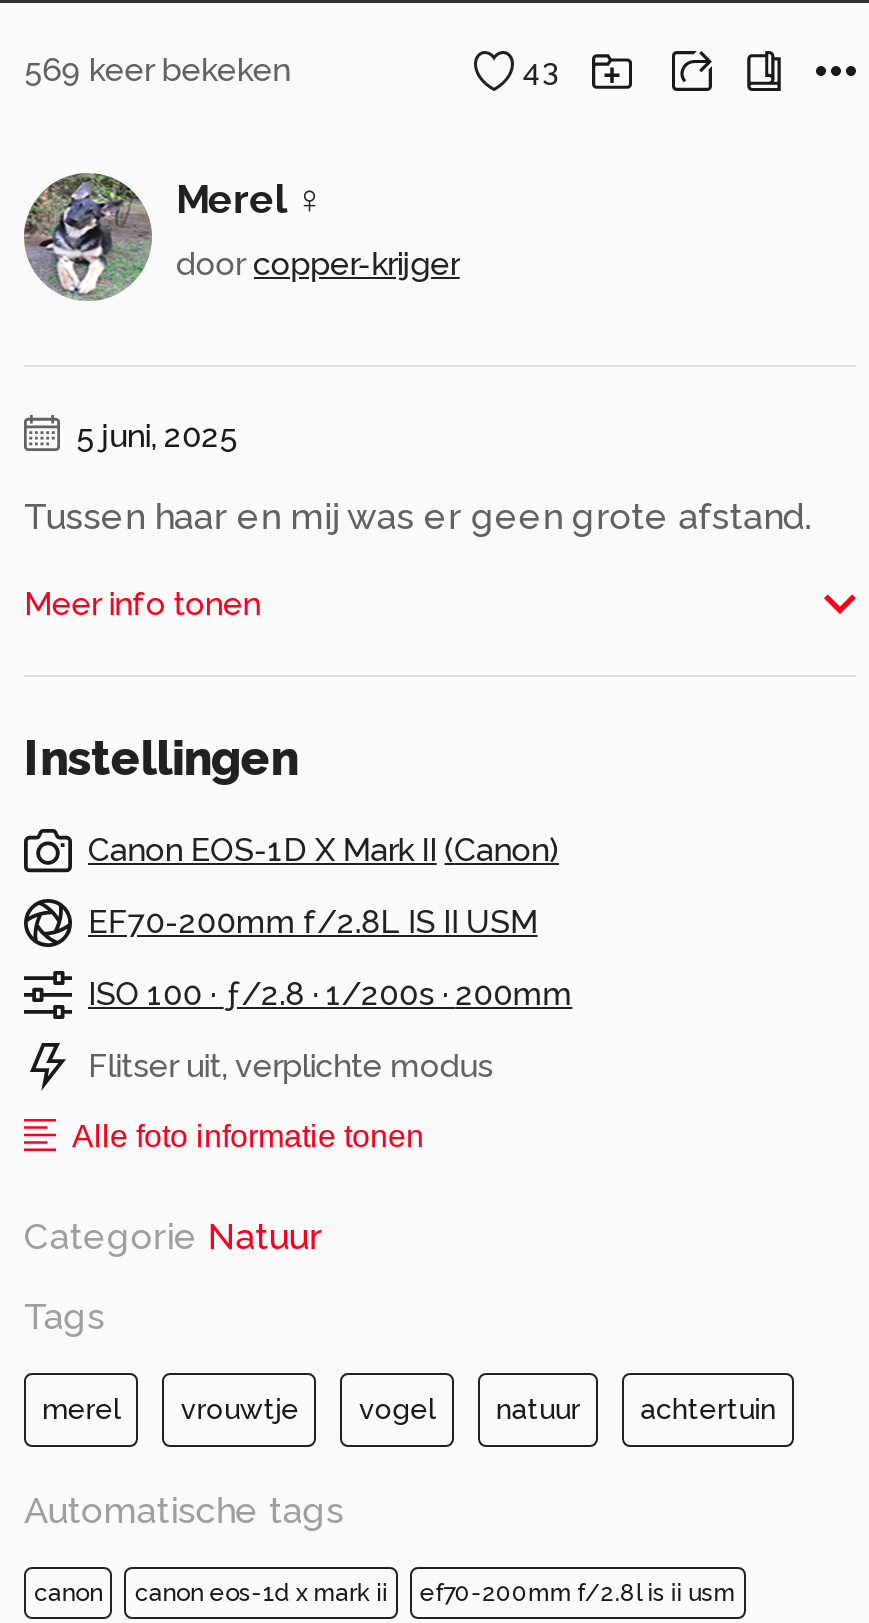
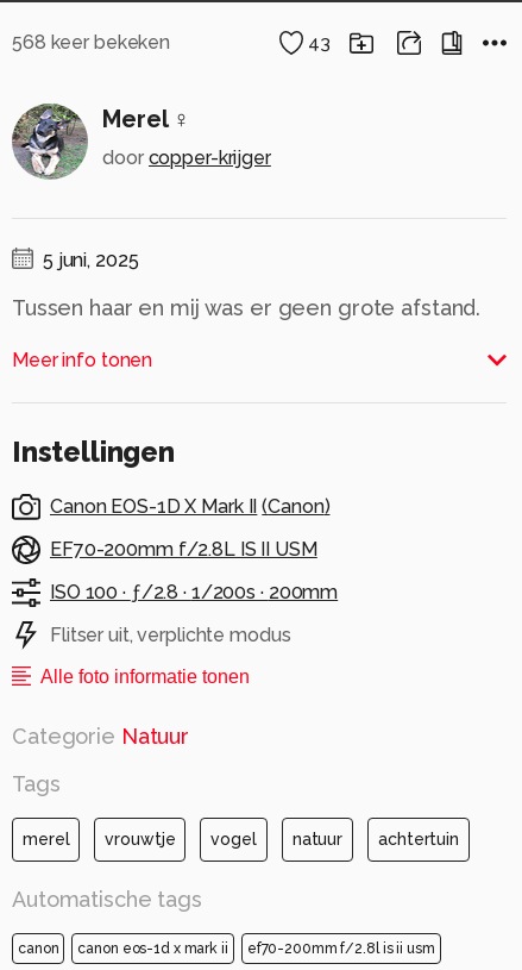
- 569 keer bekeken
+ 568 keer bekeken
